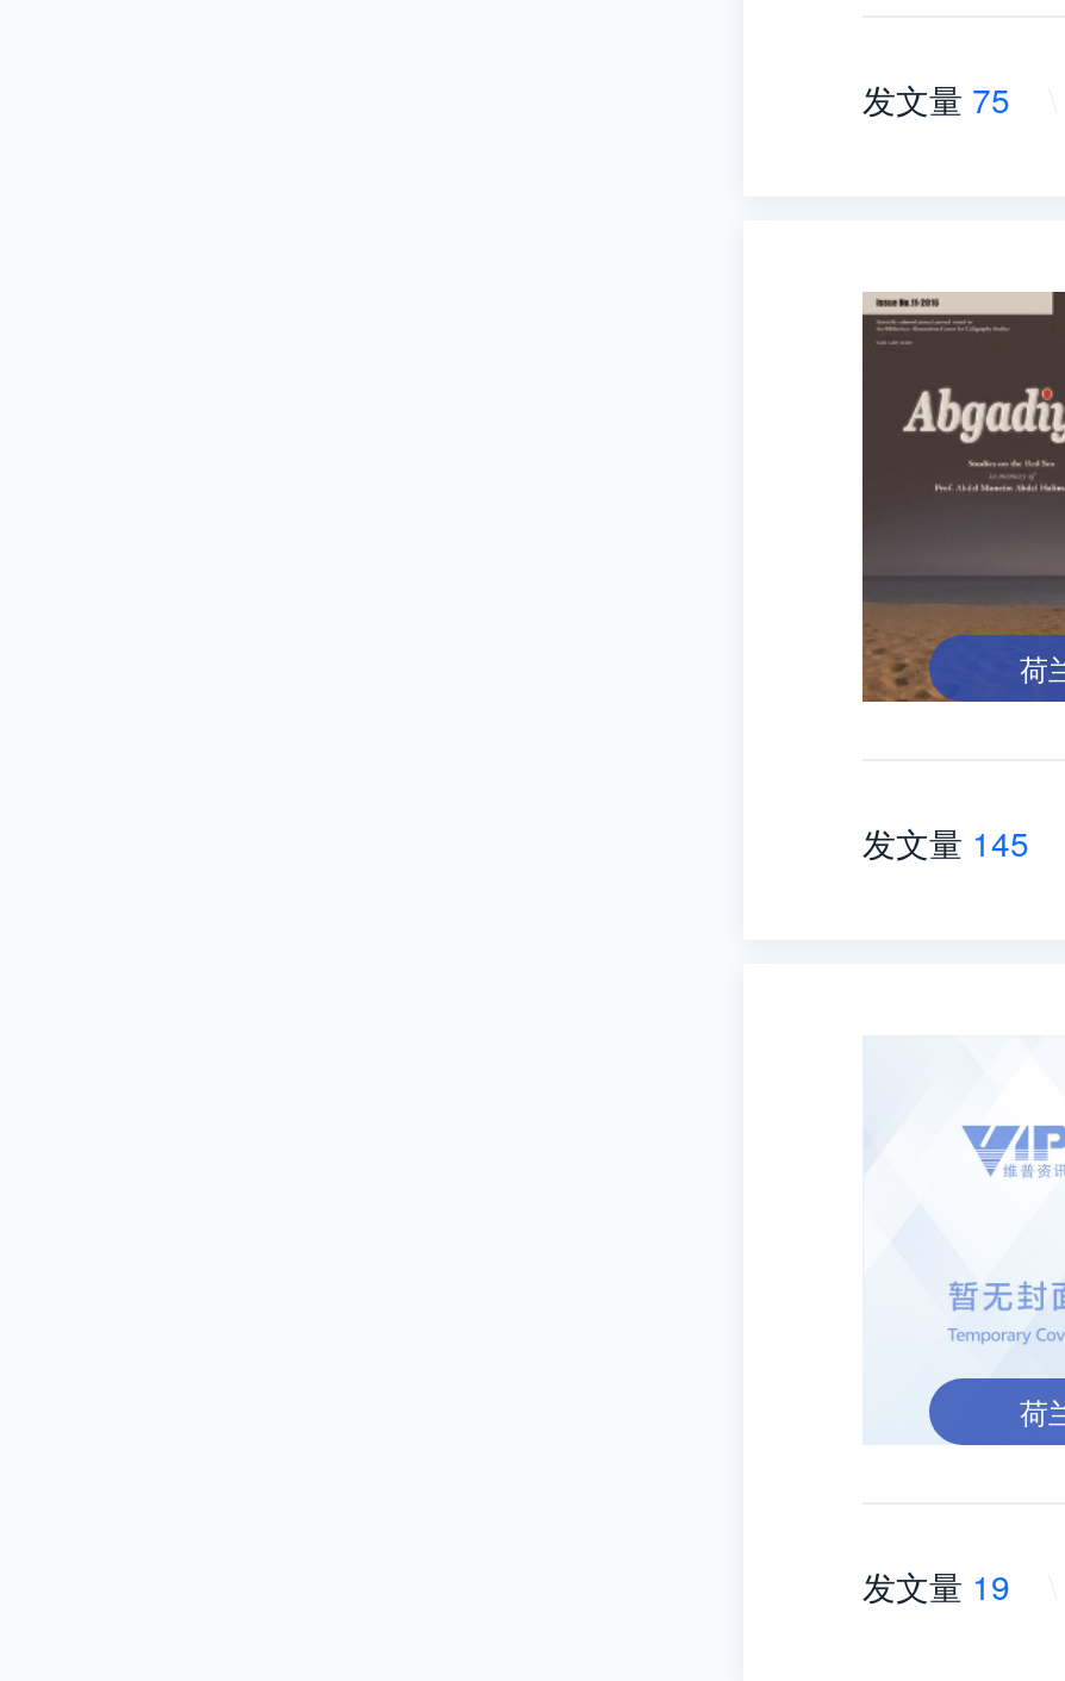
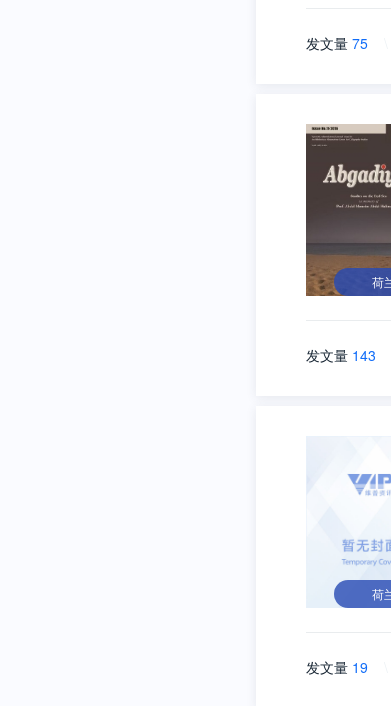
- 发文量145
+ 发文量143
